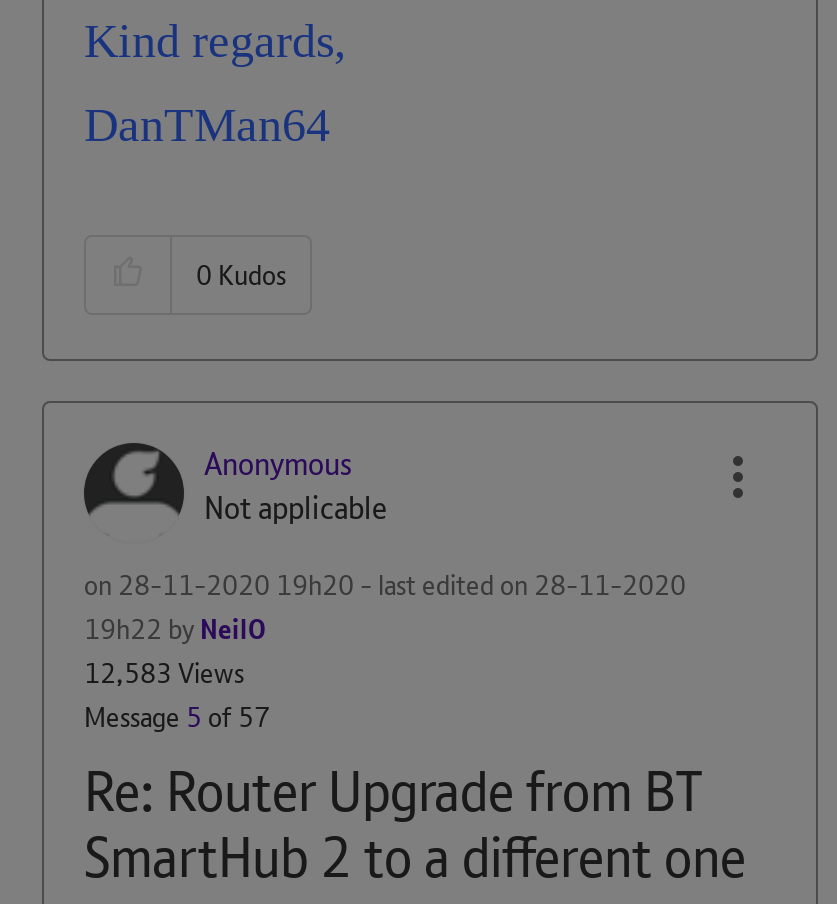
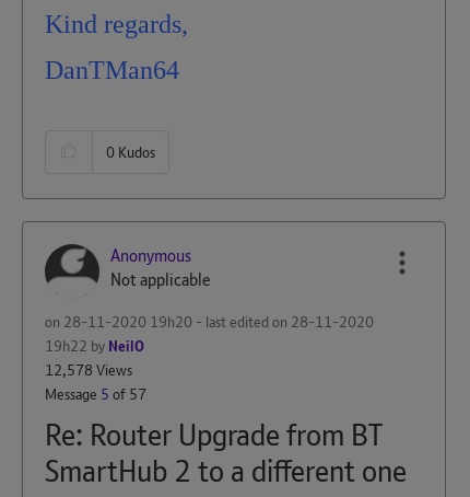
- 12,583 Views
+ 12,578 Views
